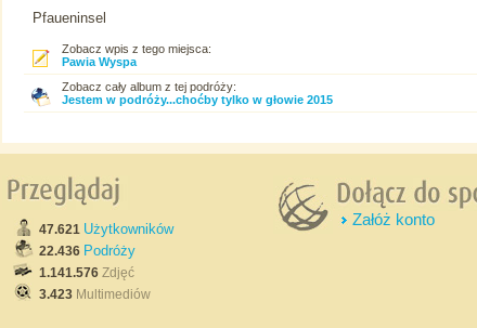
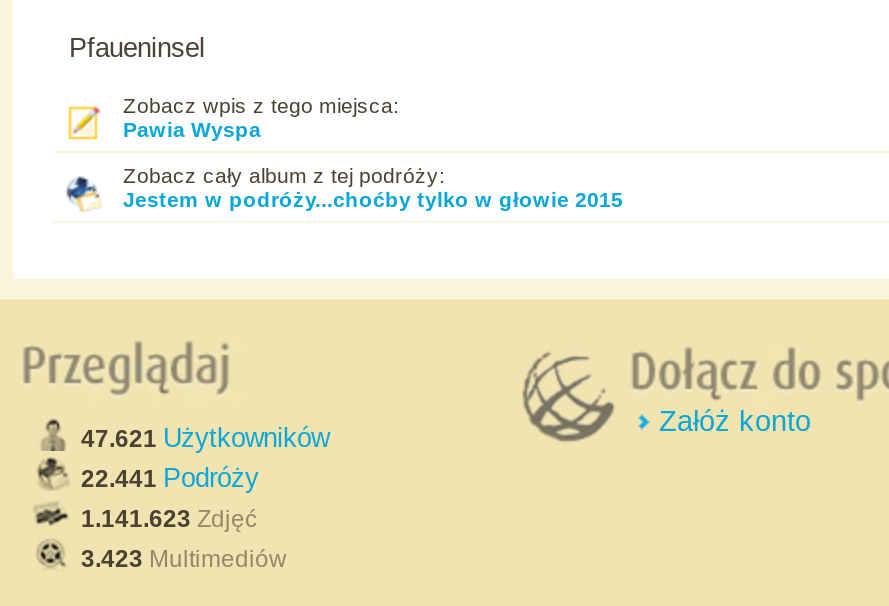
- 22.436 Podróży
+ 22.441 Podróży

- 1.141.576 Zdjęć
+ 1.141.623 Zdjęć
